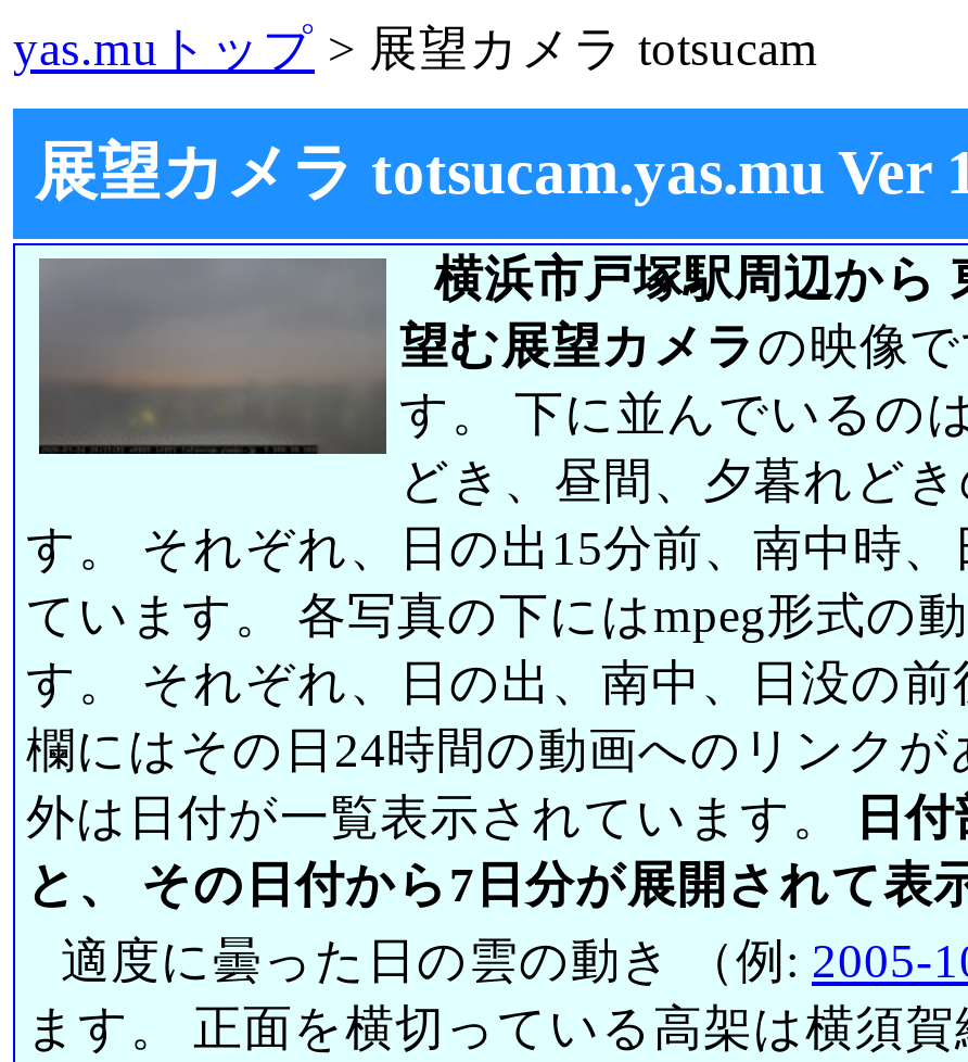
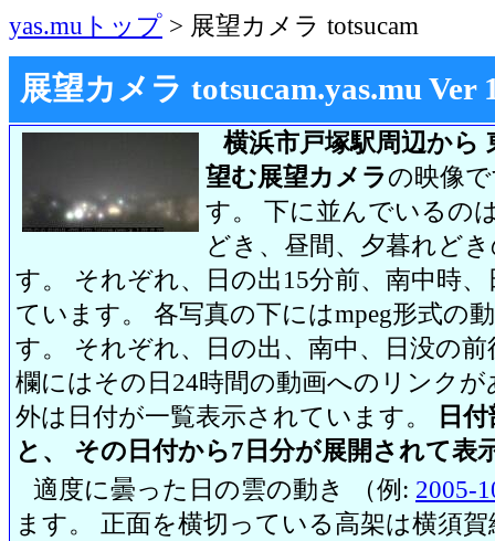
- [image]
+ [image]
